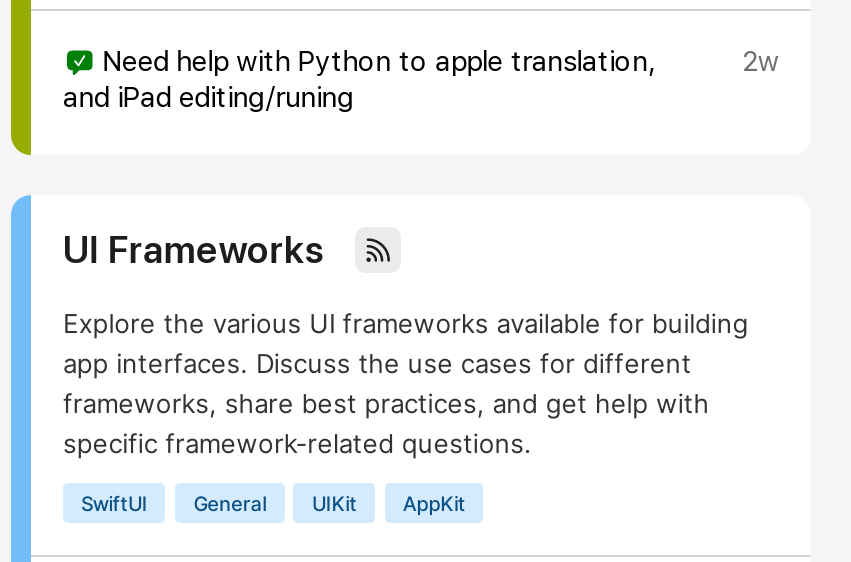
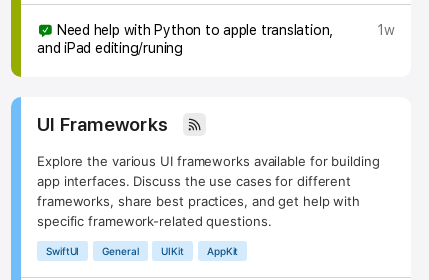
- 2w
+ 1w
